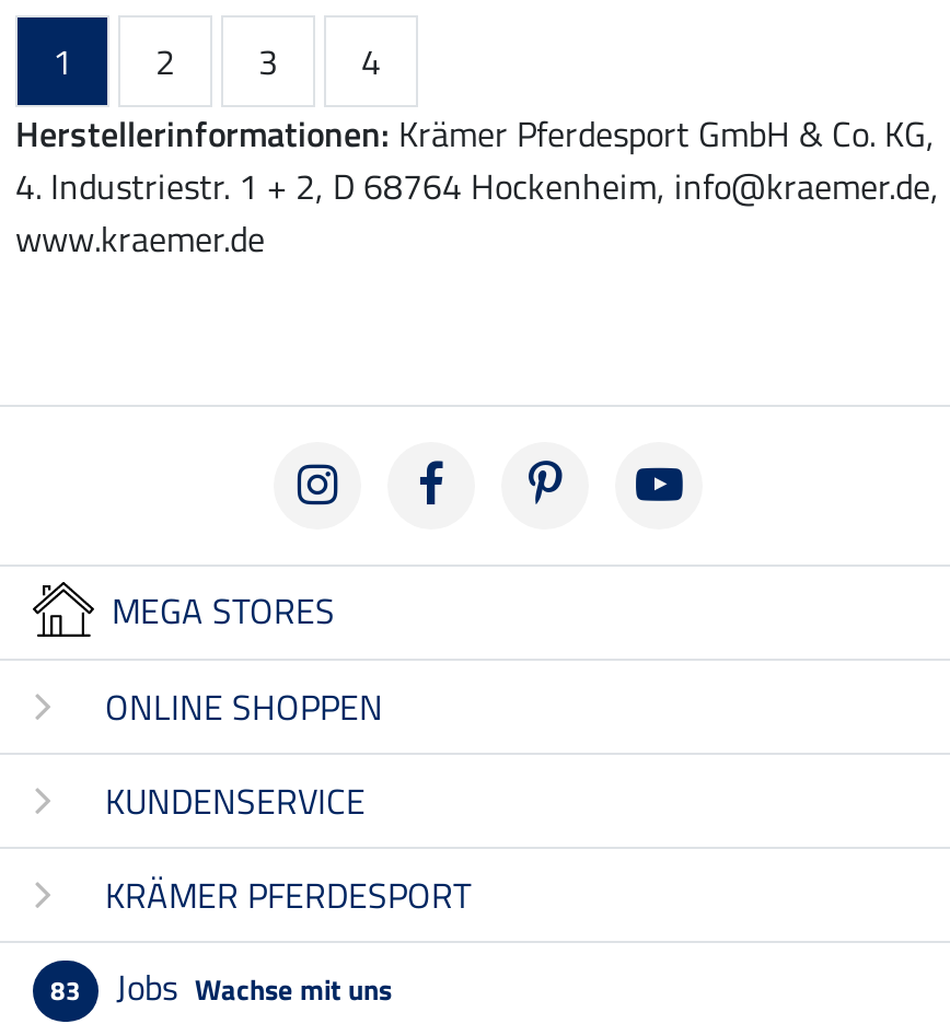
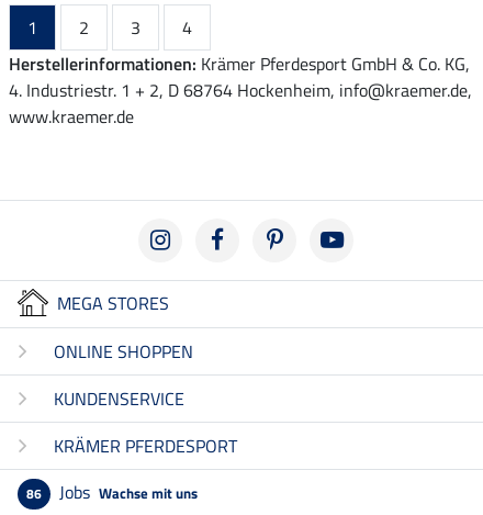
- 83 Jobs Wachse mit uns
+ 86 Jobs Wachse mit uns
